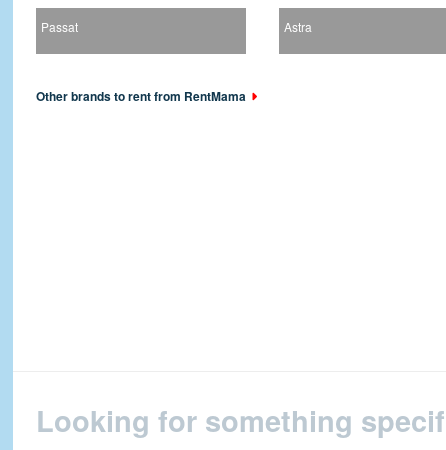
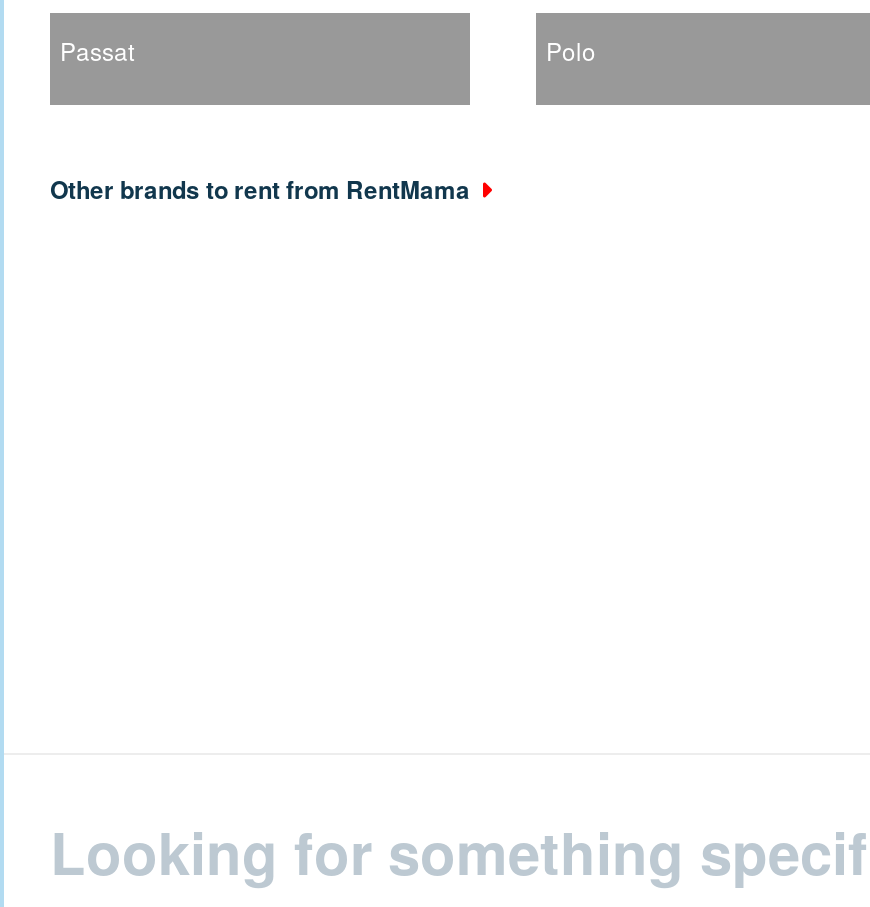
- Astra
+ Polo
